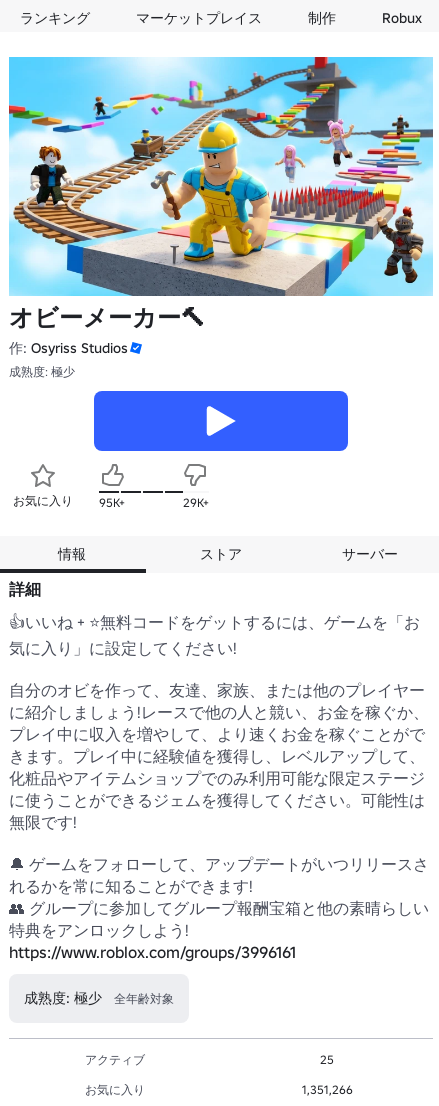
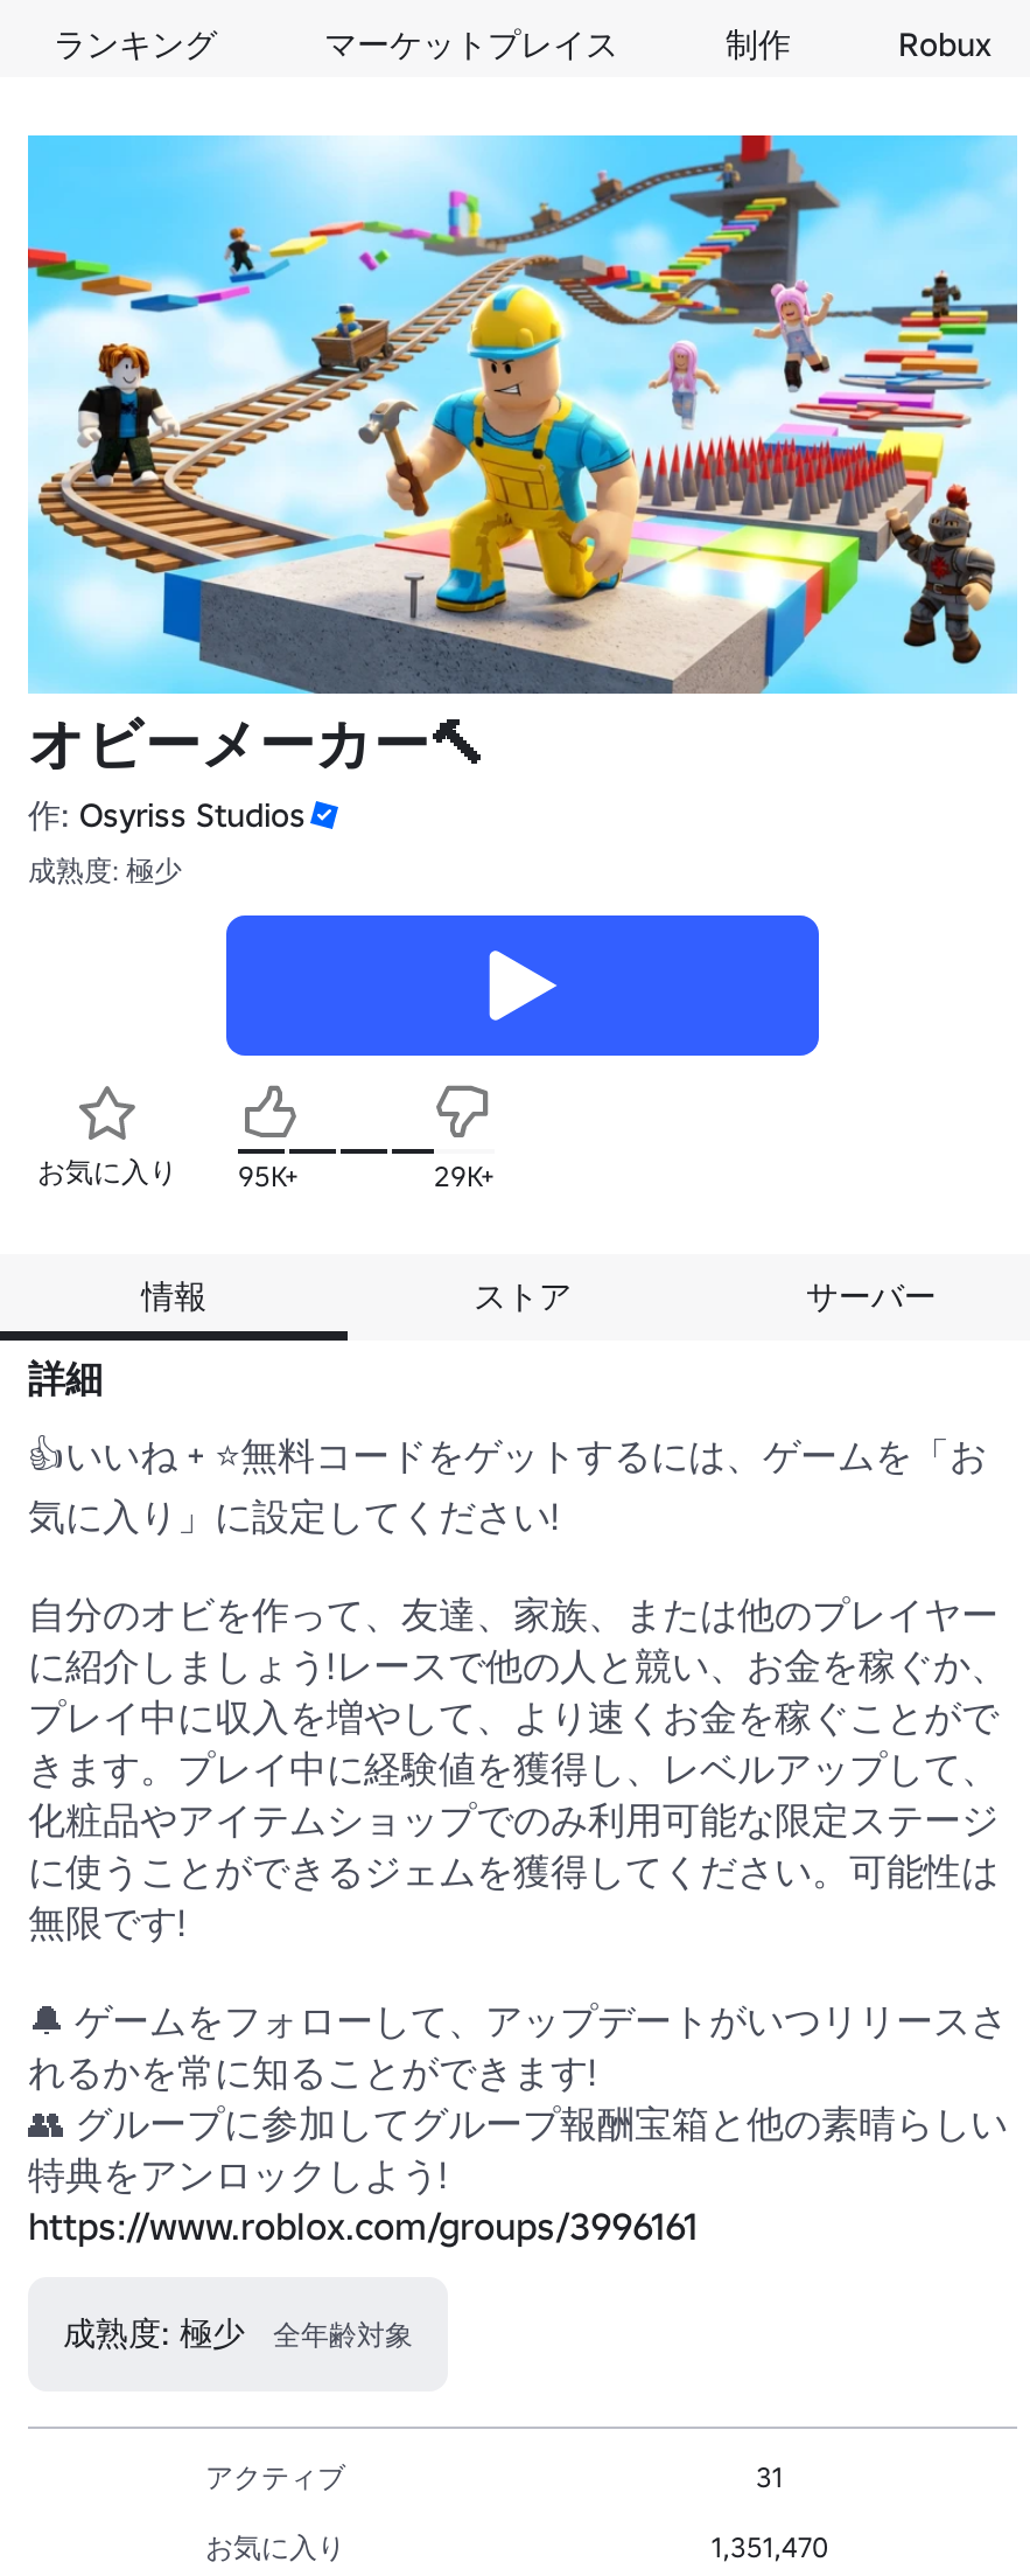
- 25
+ 31

- 1,351,266
+ 1,351,470
